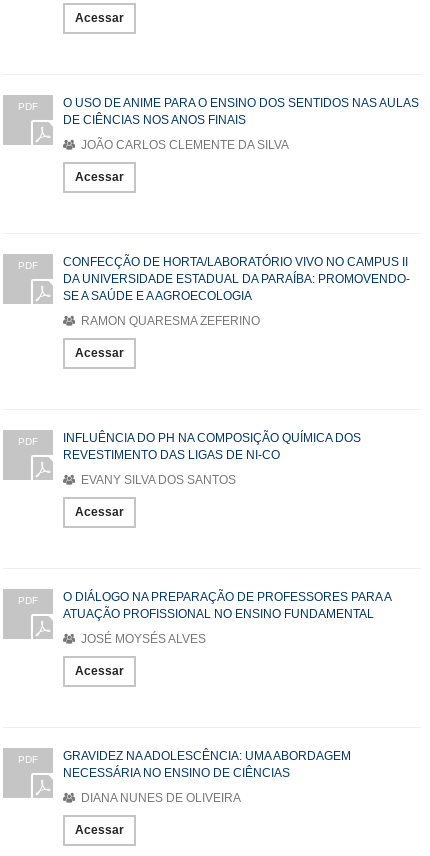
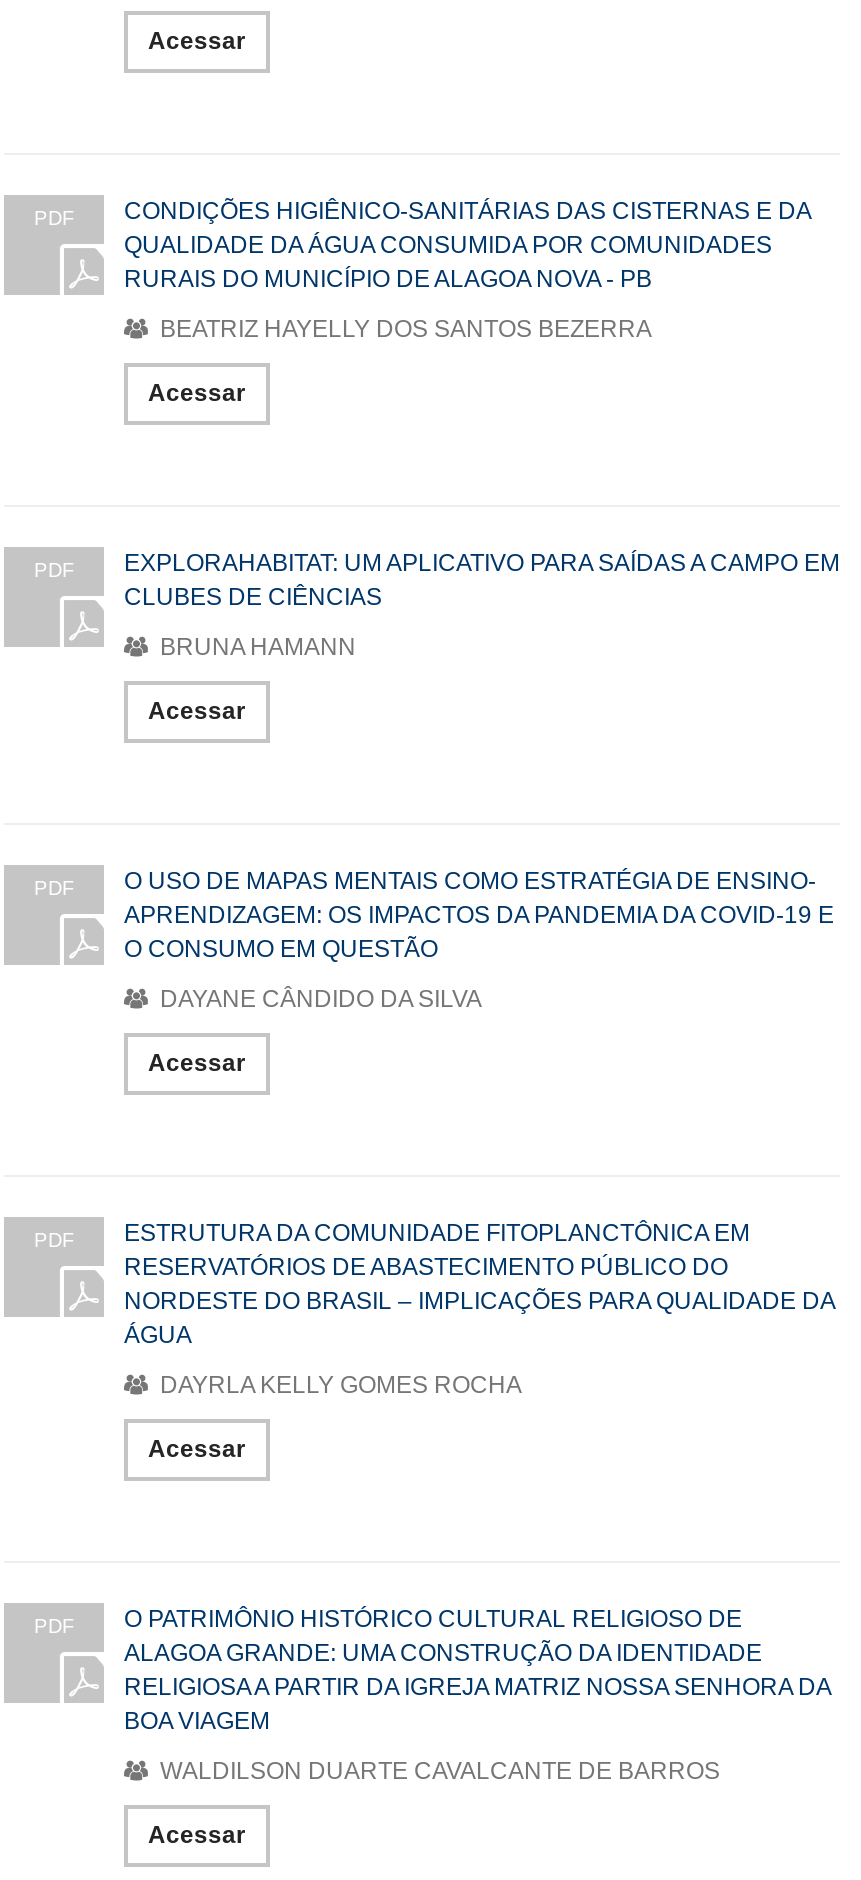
- O USO DE ANIME PARA O ENSINO DOS SENTIDOS NAS AULAS
- DE CIÊNCIAS NOS ANOS FINAIS
+ CONDIÇÕES HIGIÊNICO-SANITÁRIAS DAS CISTERNAS E DA
+ QUALIDADE DA ÁGUA CONSUMIDA POR COMUNIDADES
+ RURAIS DO MUNICÍPIO DE ALAGOA NOVA - PB

- JOÃO CARLOS CLEMENTE DA SILVA
+ BEATRIZ HAYELLY DOS SANTOS BEZERRA

- CONFECÇÃO DE HORTA/LABORATÓRIO VIVO NO CAMPUS II
- DA UNIVERSIDADE ESTADUAL DA PARAÍBA: PROMOVENDO-
- SE A SAÚDE E A AGROECOLOGIA
+ EXPLORAHABITAT: UM APLICATIVO PARA SAÍDAS A CAMPO EM
+ CLUBES DE CIÊNCIAS

- RAMON QUARESMA ZEFERINO
+ BRUNA HAMANN

- INFLUÊNCIA DO PH NA COMPOSIÇÃO QUÍMICA DOS
- REVESTIMENTO DAS LIGAS DE NI-CO
+ O USO DE MAPAS MENTAIS COMO ESTRATÉGIA DE ENSINO-
+ APRENDIZAGEM: OS IMPACTOS DA PANDEMIA DA COVID-19 E
+ O CONSUMO EM QUESTÃO

- EVANY SILVA DOS SANTOS
+ DAYANE CÂNDIDO DA SILVA

- O DIÁLOGO NA PREPARAÇÃO DE PROFESSORES PARA A
- ATUAÇÃO PROFISSIONAL NO ENSINO FUNDAMENTAL
+ ESTRUTURA DA COMUNIDADE FITOPLANCTÔNICA EM
+ RESERVATÓRIOS DE ABASTECIMENTO PÚBLICO DO
+ NORDESTE DO BRASIL – IMPLICAÇÕES PARA QUALIDADE DA
+ ÁGUA

- JOSÉ MOYSÉS ALVES
+ DAYRLA KELLY GOMES ROCHA

- GRAVIDEZ NA ADOLESCÊNCIA: UMA ABORDAGEM
- NECESSÁRIA NO ENSINO DE CIÊNCIAS
+ O PATRIMÔNIO HISTÓRICO CULTURAL RELIGIOSO DE
+ ALAGOA GRANDE: UMA CONSTRUÇÃO DA IDENTIDADE
+ RELIGIOSA A PARTIR DA IGREJA MATRIZ NOSSA SENHORA DA
+ BOA VIAGEM

- DIANA NUNES DE OLIVEIRA
+ WALDILSON DUARTE CAVALCANTE DE BARROS
